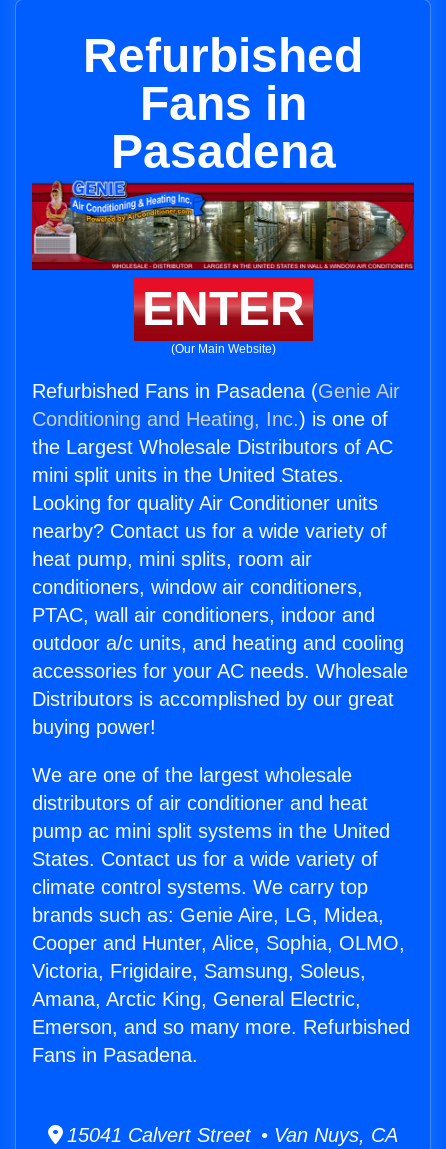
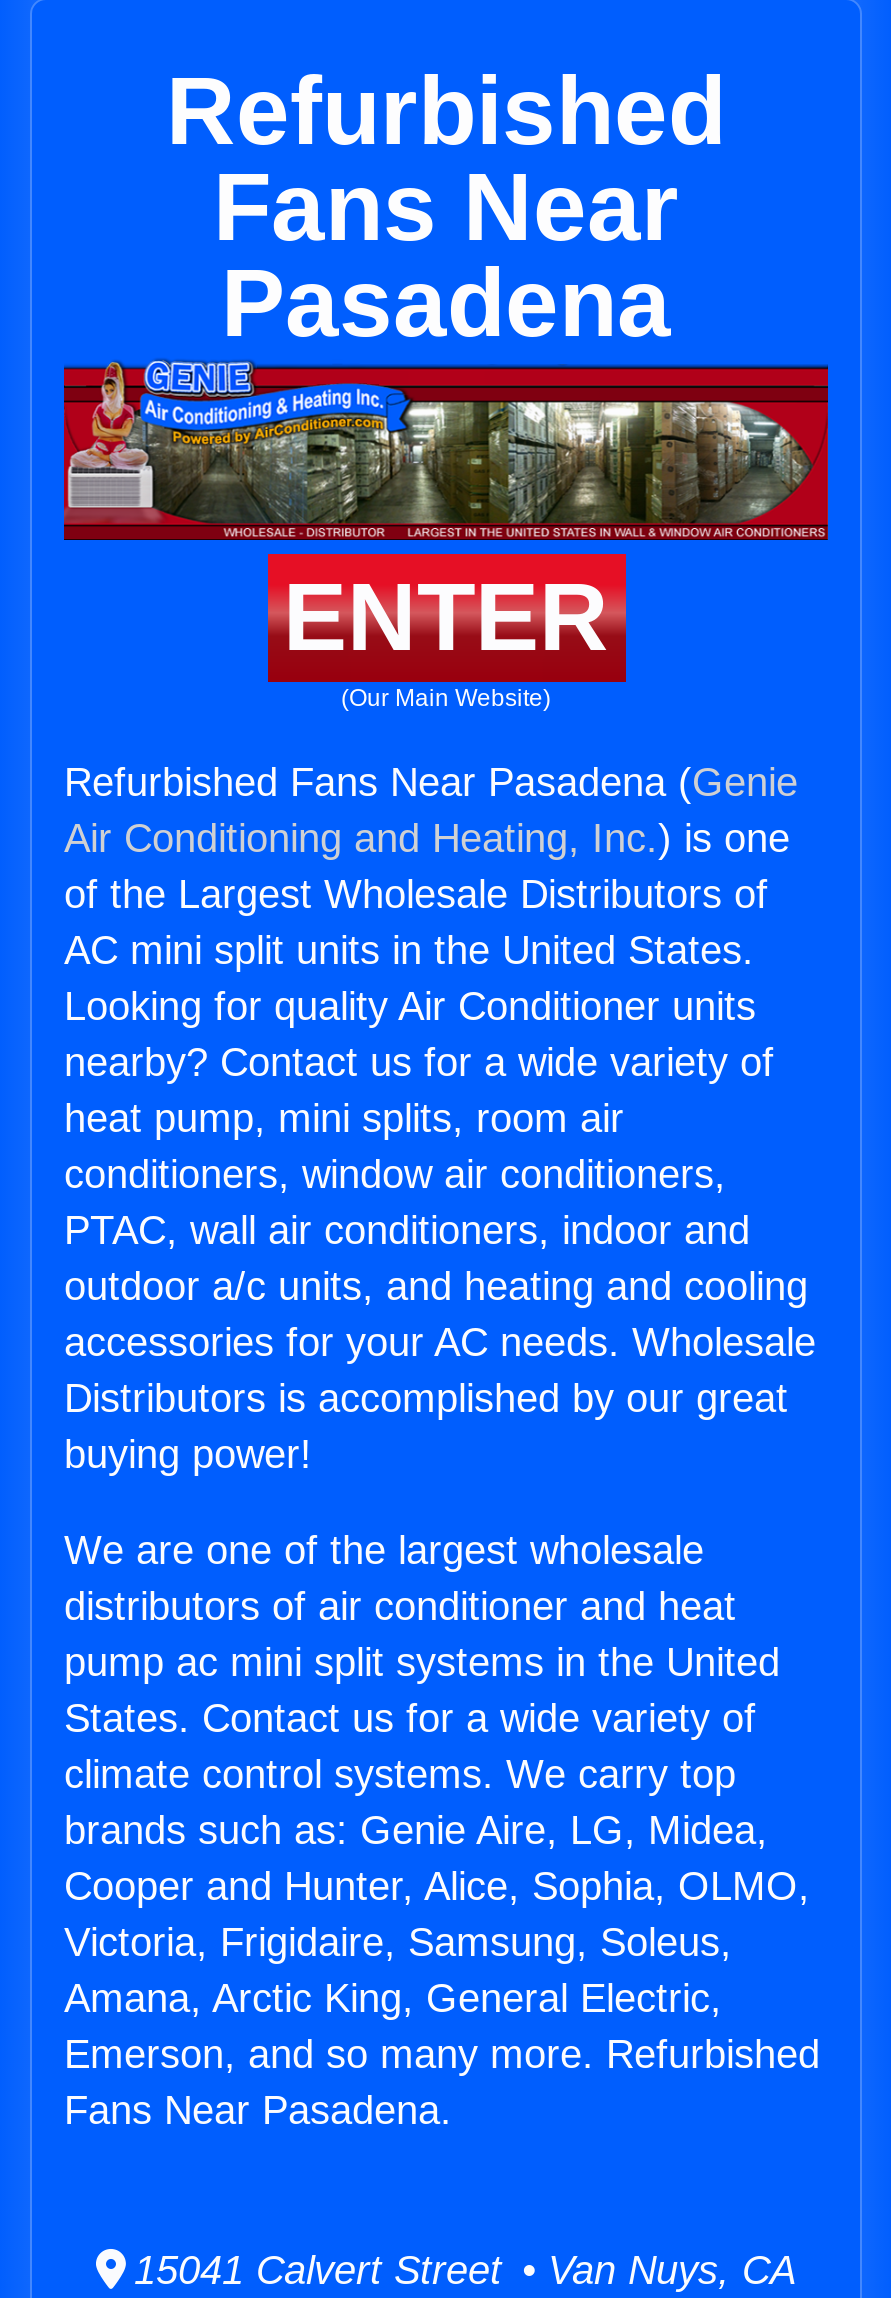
- Fans in
+ Fans Near

- Refurbished Fans in Pasadena (Genie Air
- Conditioning and Heating, Inc.) is one of
- the Largest Wholesale Distributors of AC
- mini split units in the United States.
+ Refurbished Fans Near Pasadena (Genie
+ Air Conditioning and Heating, Inc.) is one
+ of the Largest Wholesale Distributors of
+ AC mini split units in the United States.

- Fans in Pasadena.
+ Fans Near Pasadena.
